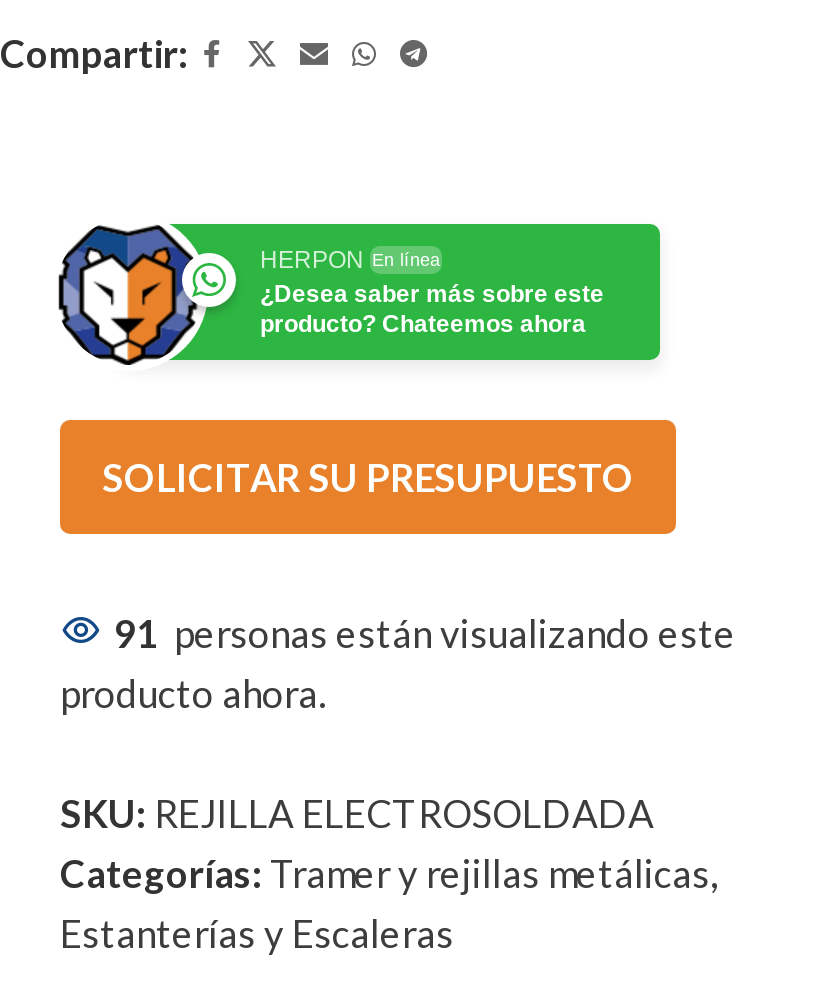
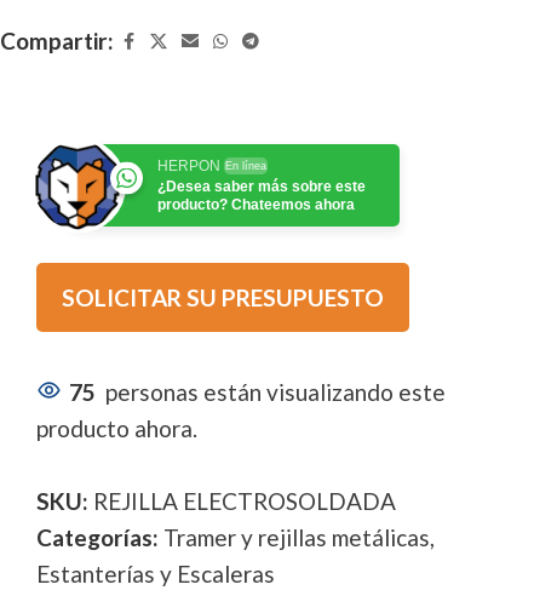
- 91 personas están visualizando este
+ 75 personas están visualizando este
